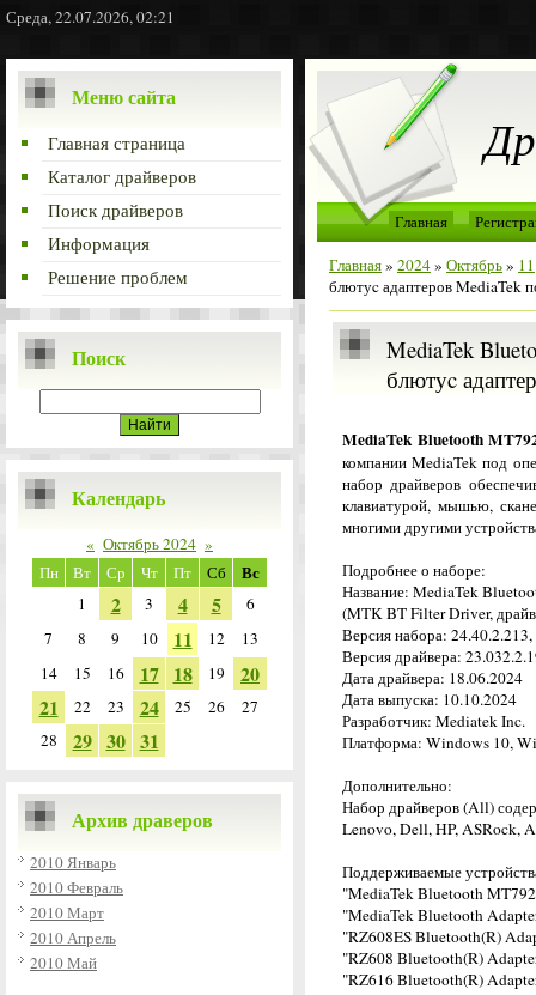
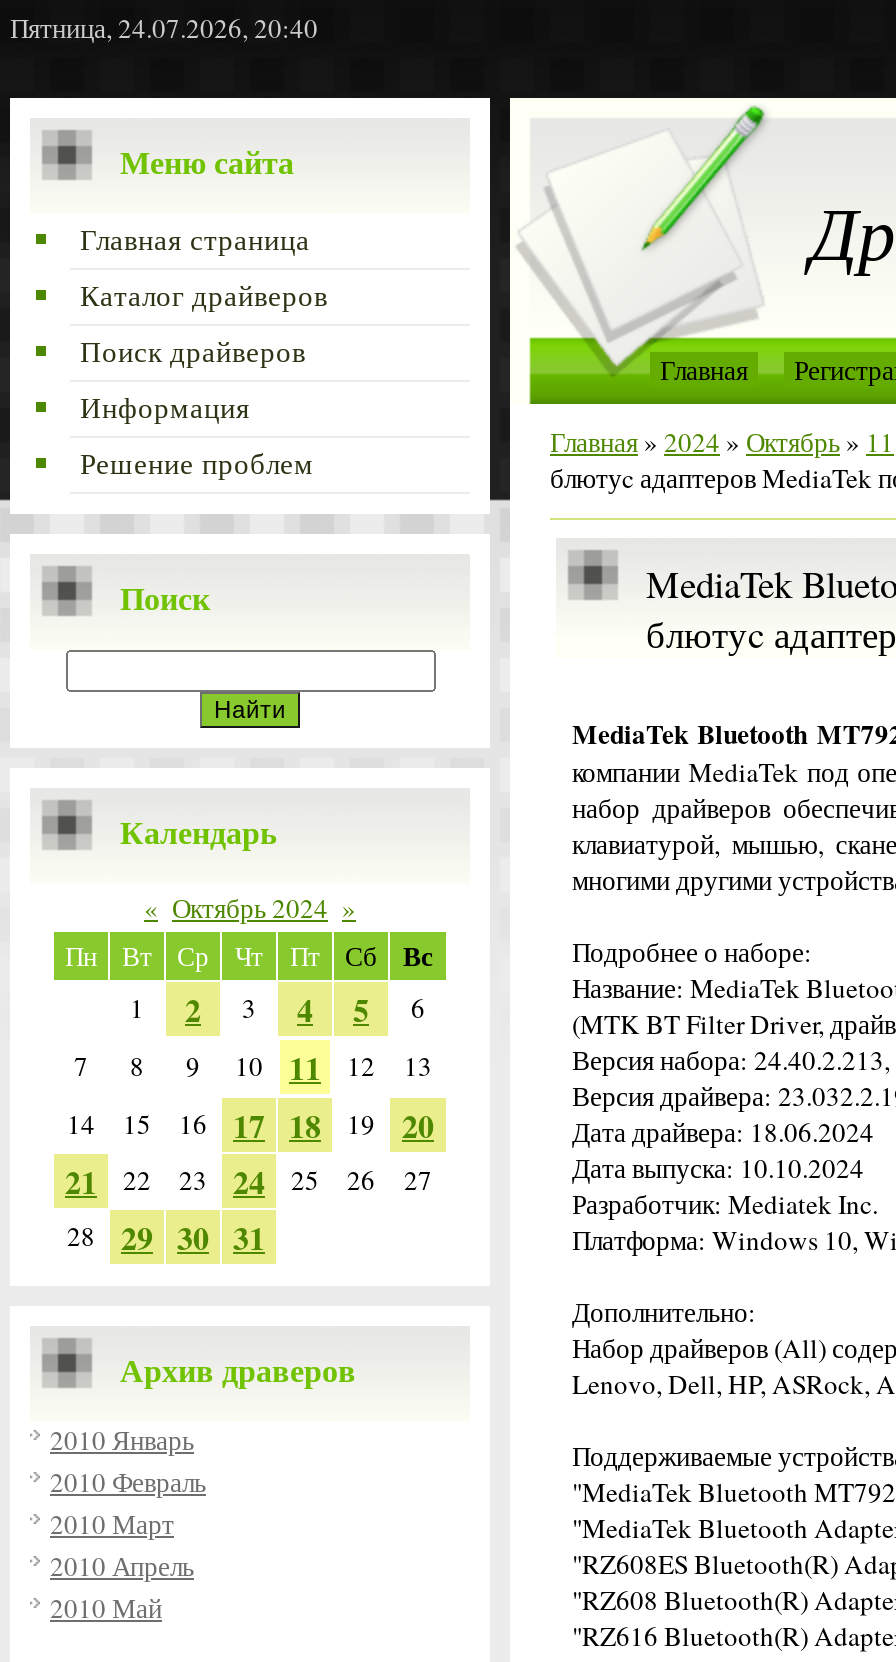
- Среда, 22.07.2026, 02:21
+ Пятница, 24.07.2026, 20:40
